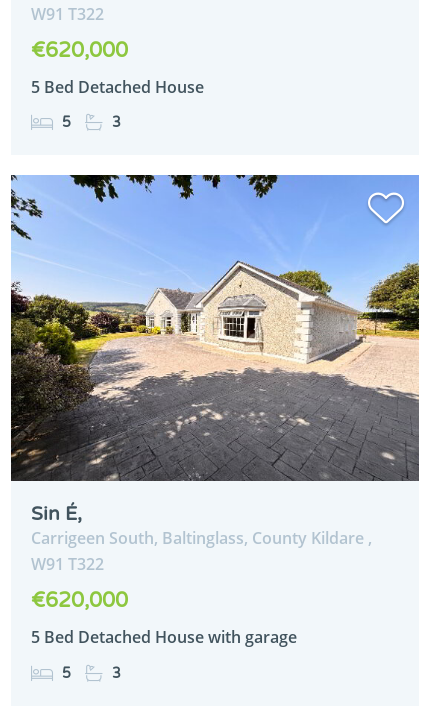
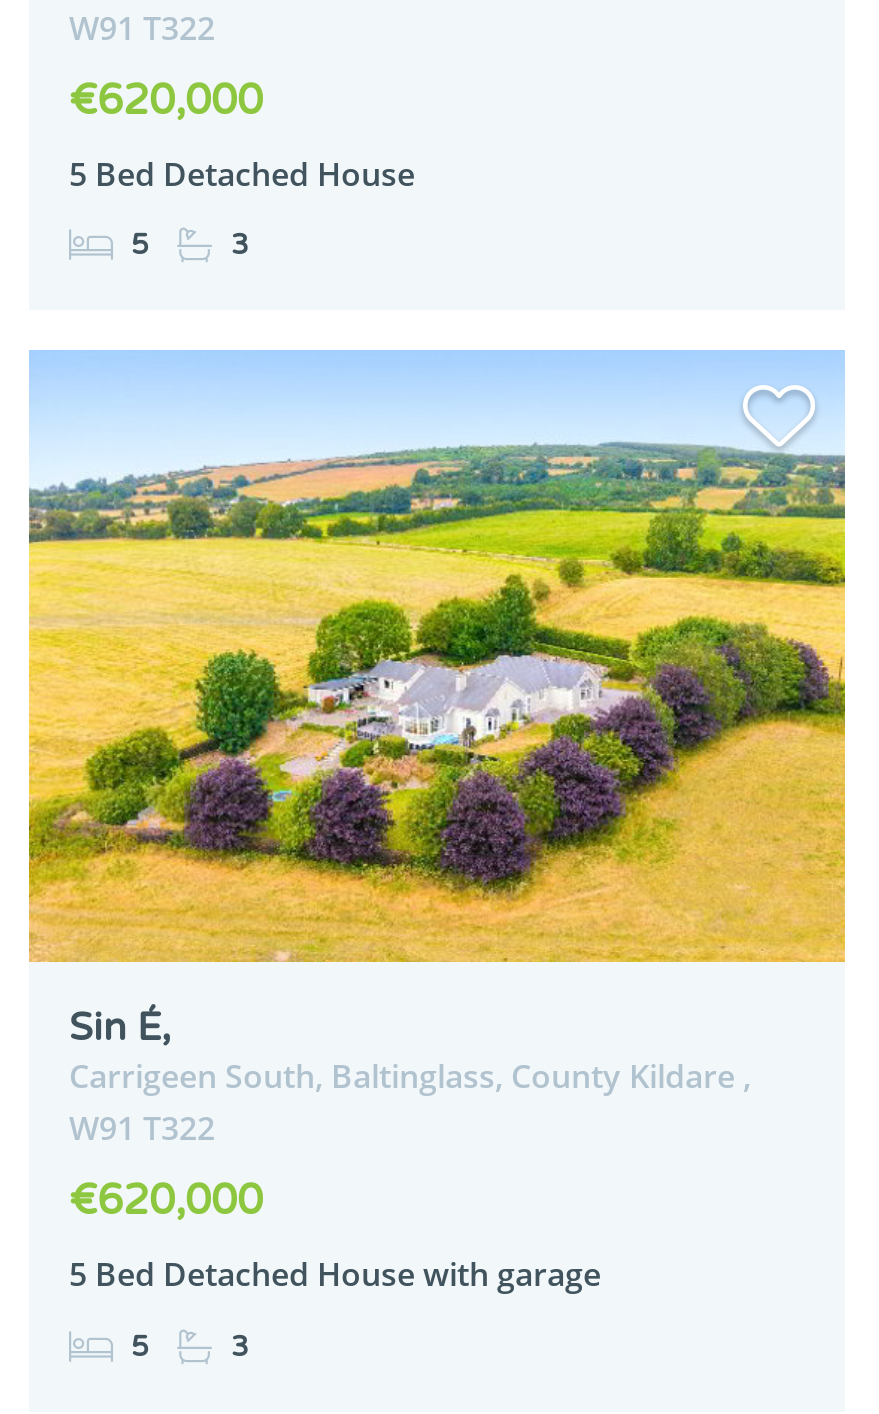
- [image]
+ [image]
